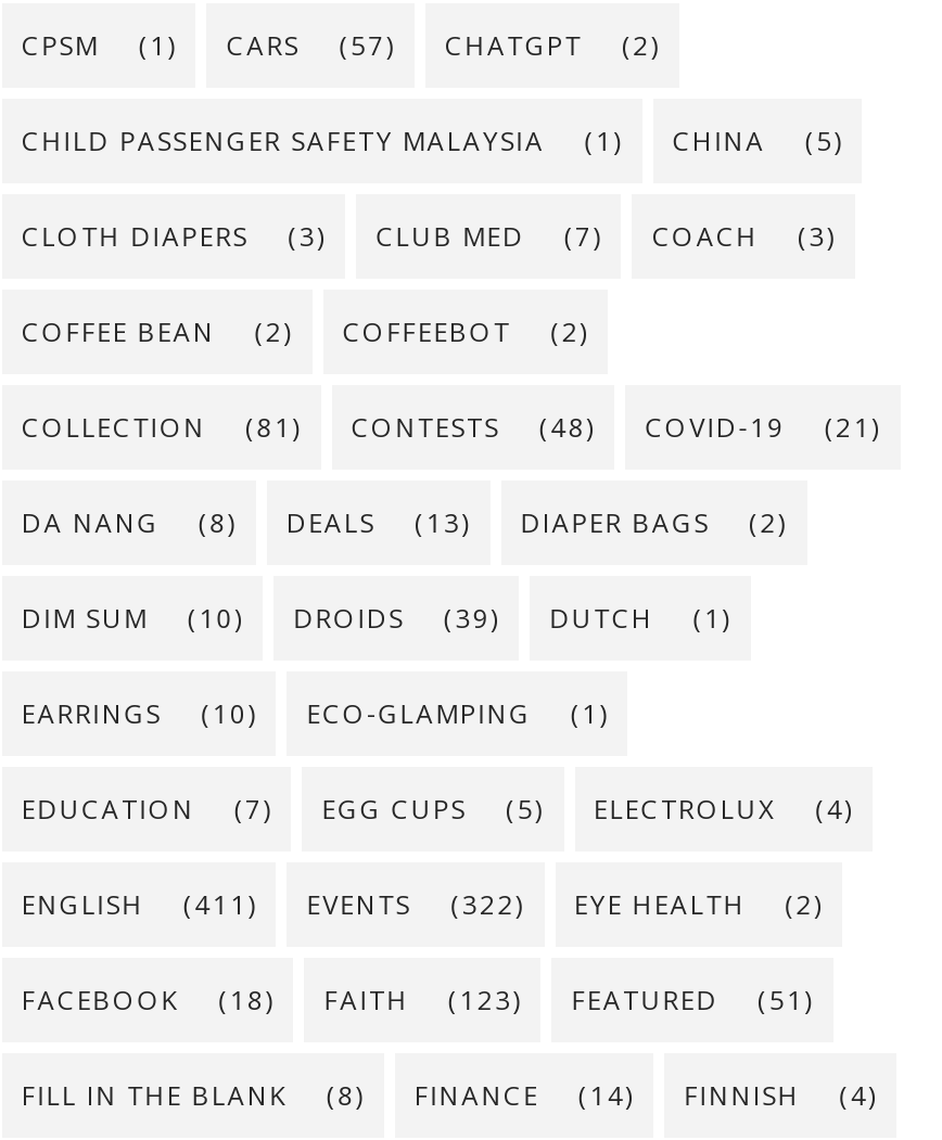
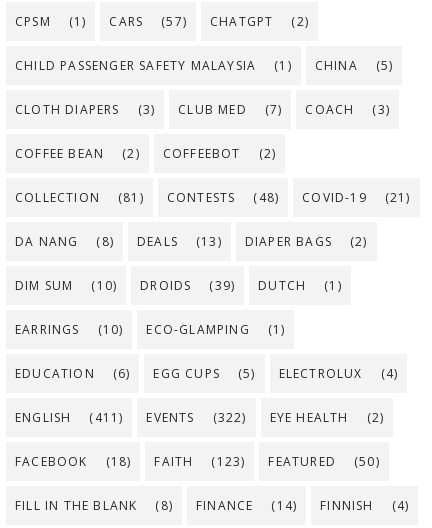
- EDUCATION (7) EGG CUPS (5) ELECTROLUX (4)
+ EDUCATION (6) EGG CUPS (5) ELECTROLUX (4)

- FACEBOOK (18) FAITH (123) FEATURED (51)
+ FACEBOOK (18) FAITH (123) FEATURED (50)
